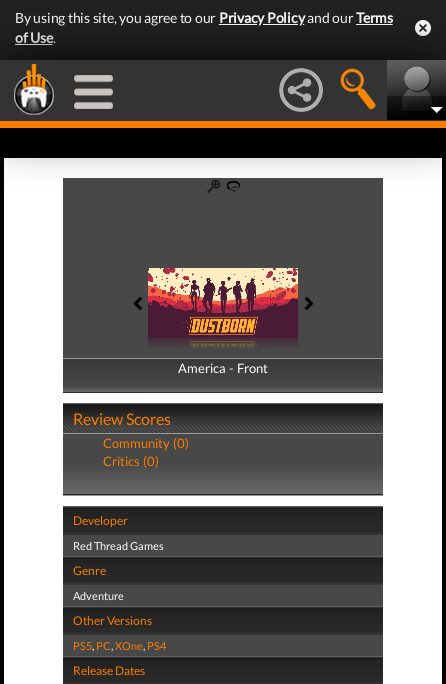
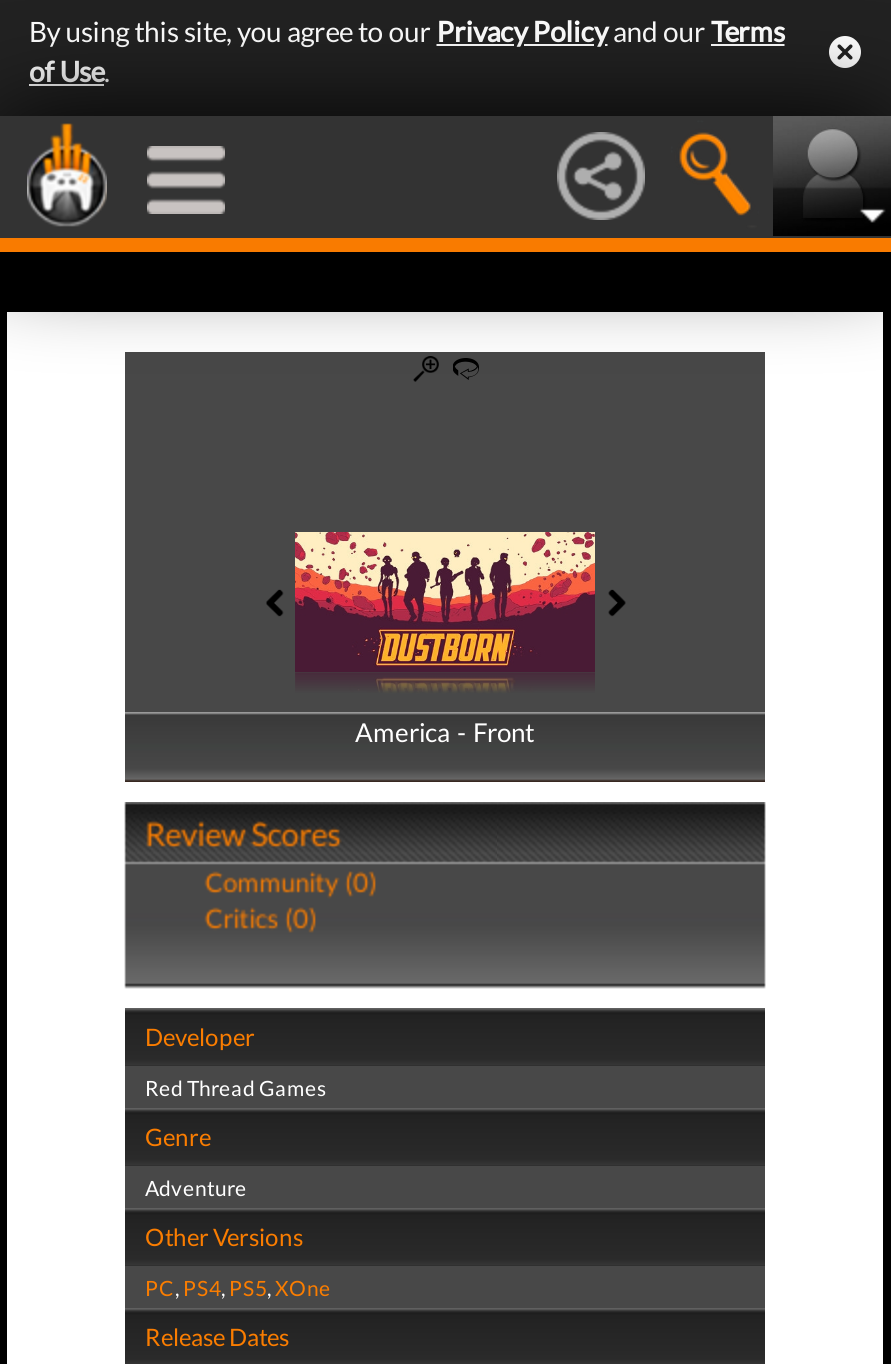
- PS5, PC, XOne, PS4
+ PC, PS4, PS5, XOne
